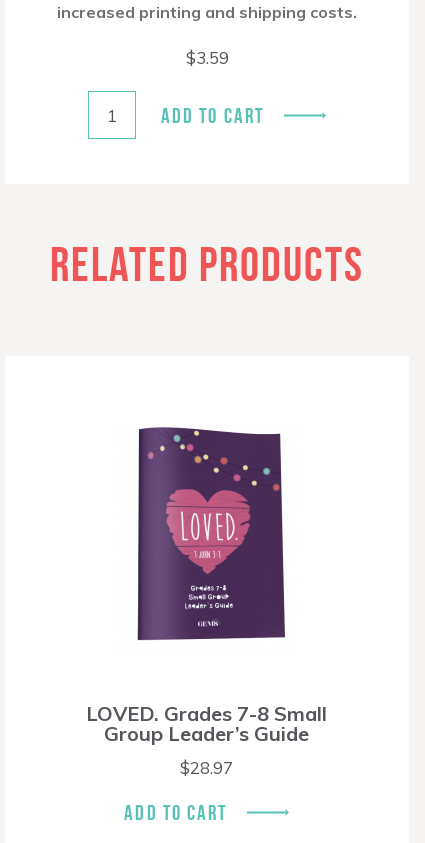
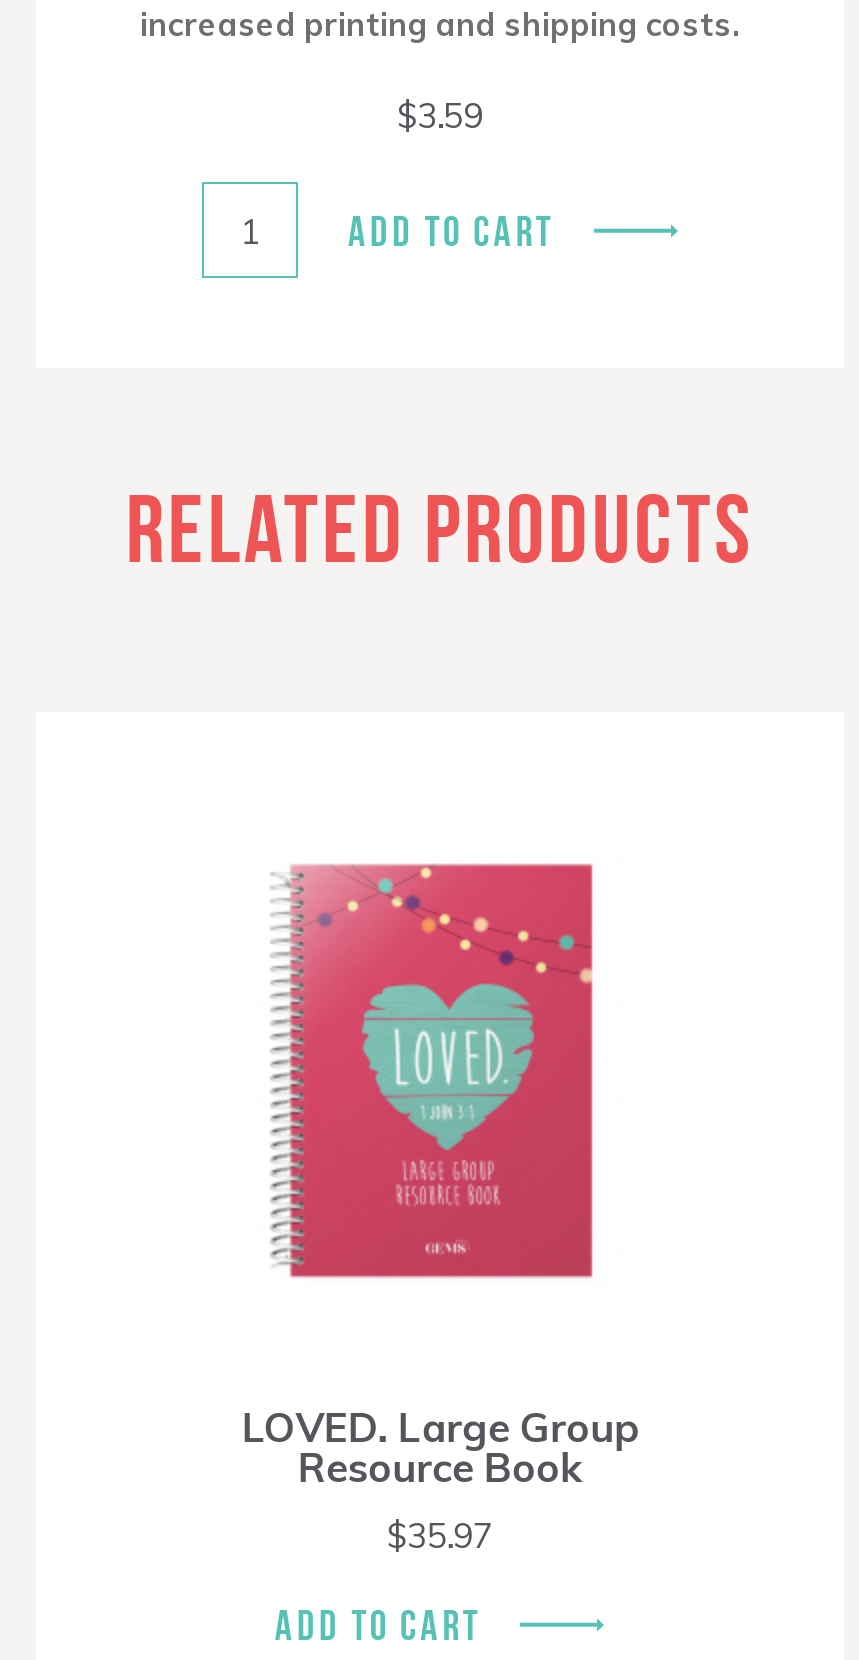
- [image]
+ [image]

- LOVED. Grades 7-8 Small
- Group Leader’s Guide
- $28.97
+ LOVED. Large Group
+ Resource Book
+ $35.97
